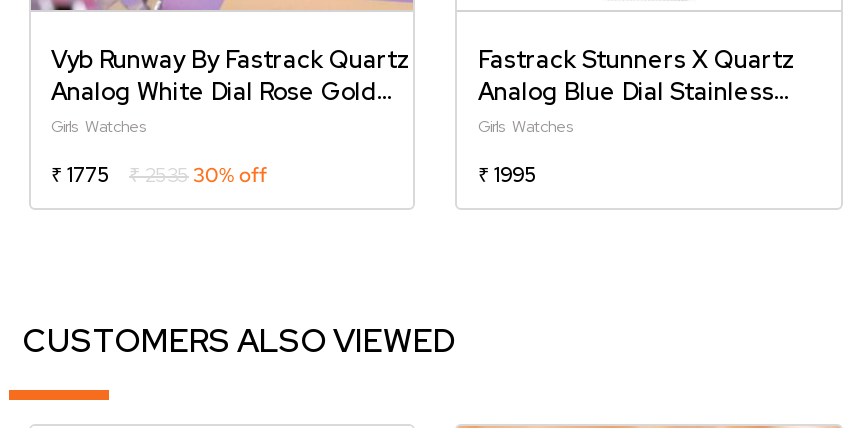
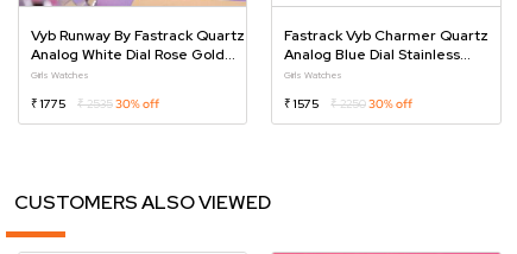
- Fastrack Stunners X Quartz
+ Fastrack Vyb Charmer Quartz

- ₹ 1995
+ ₹ 1575
+ ₹ 2250 30% off
